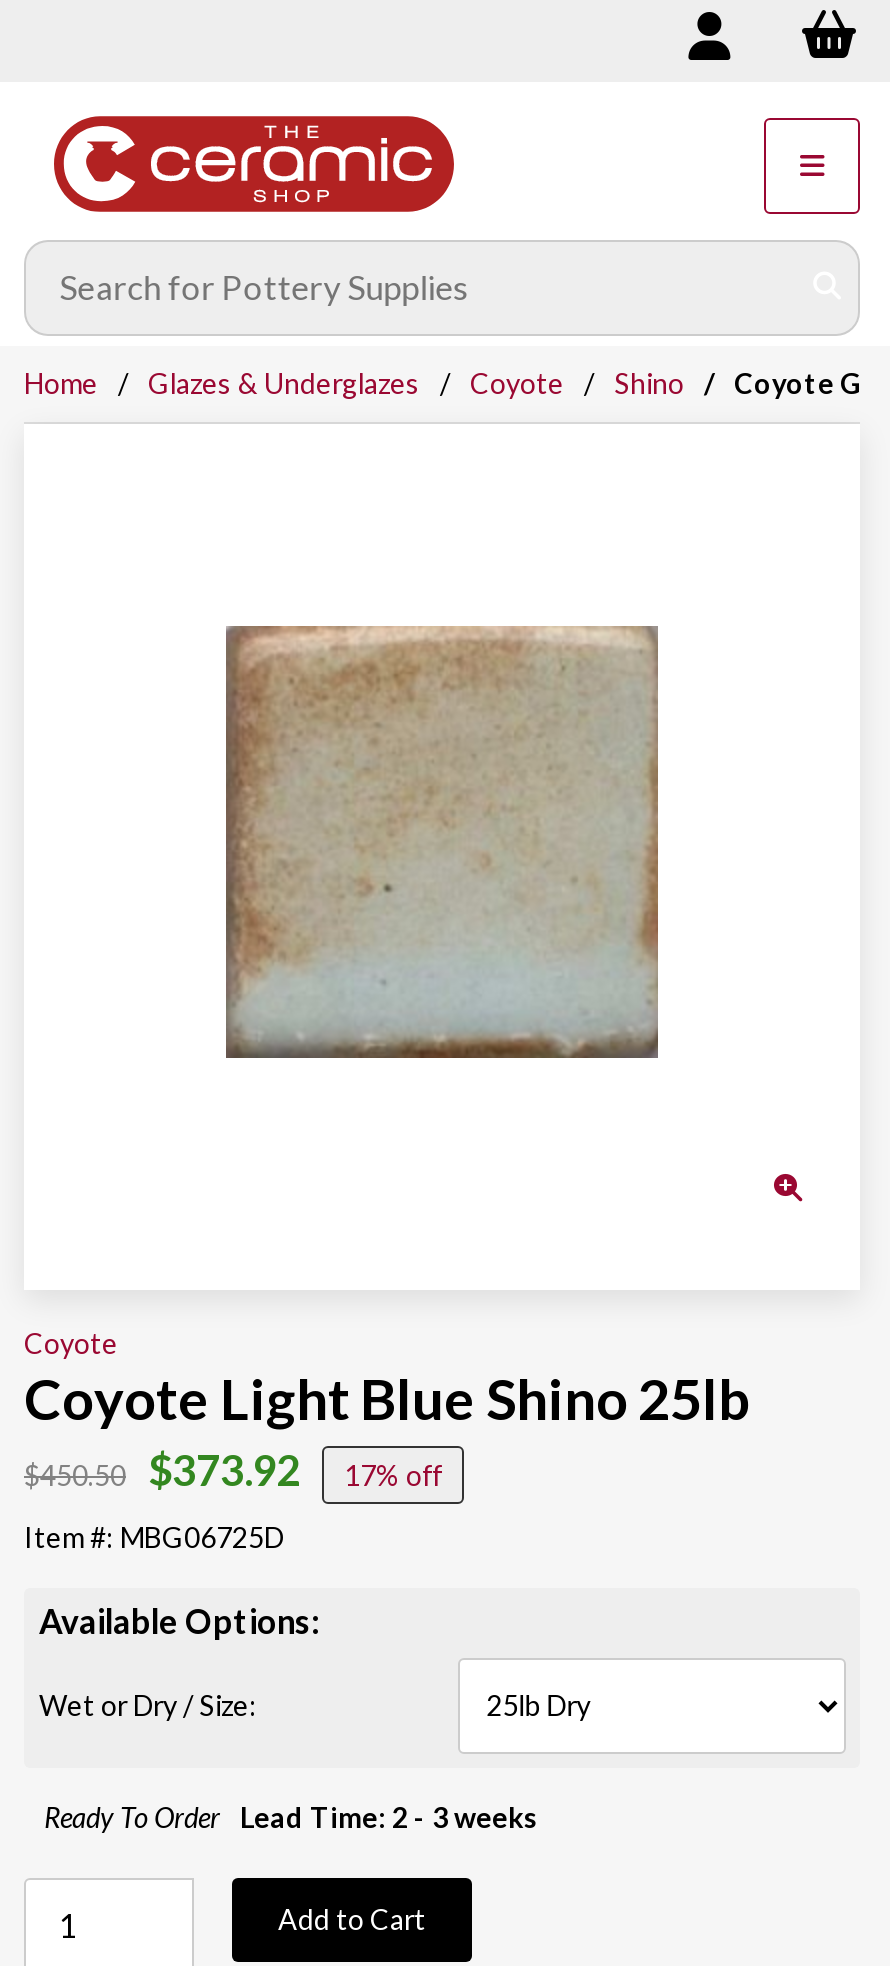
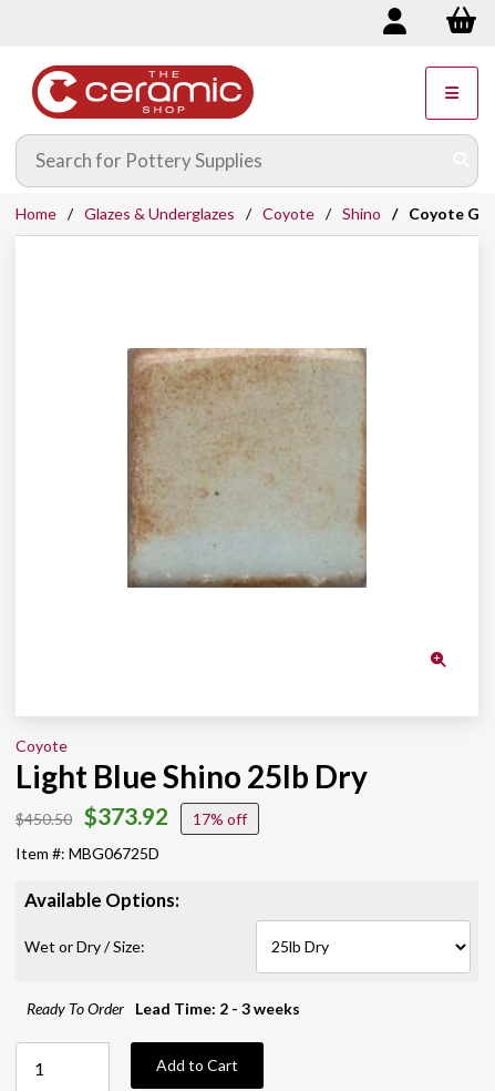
- Coyote Light Blue Shino 25lb
+ Light Blue Shino 25lb Dry
